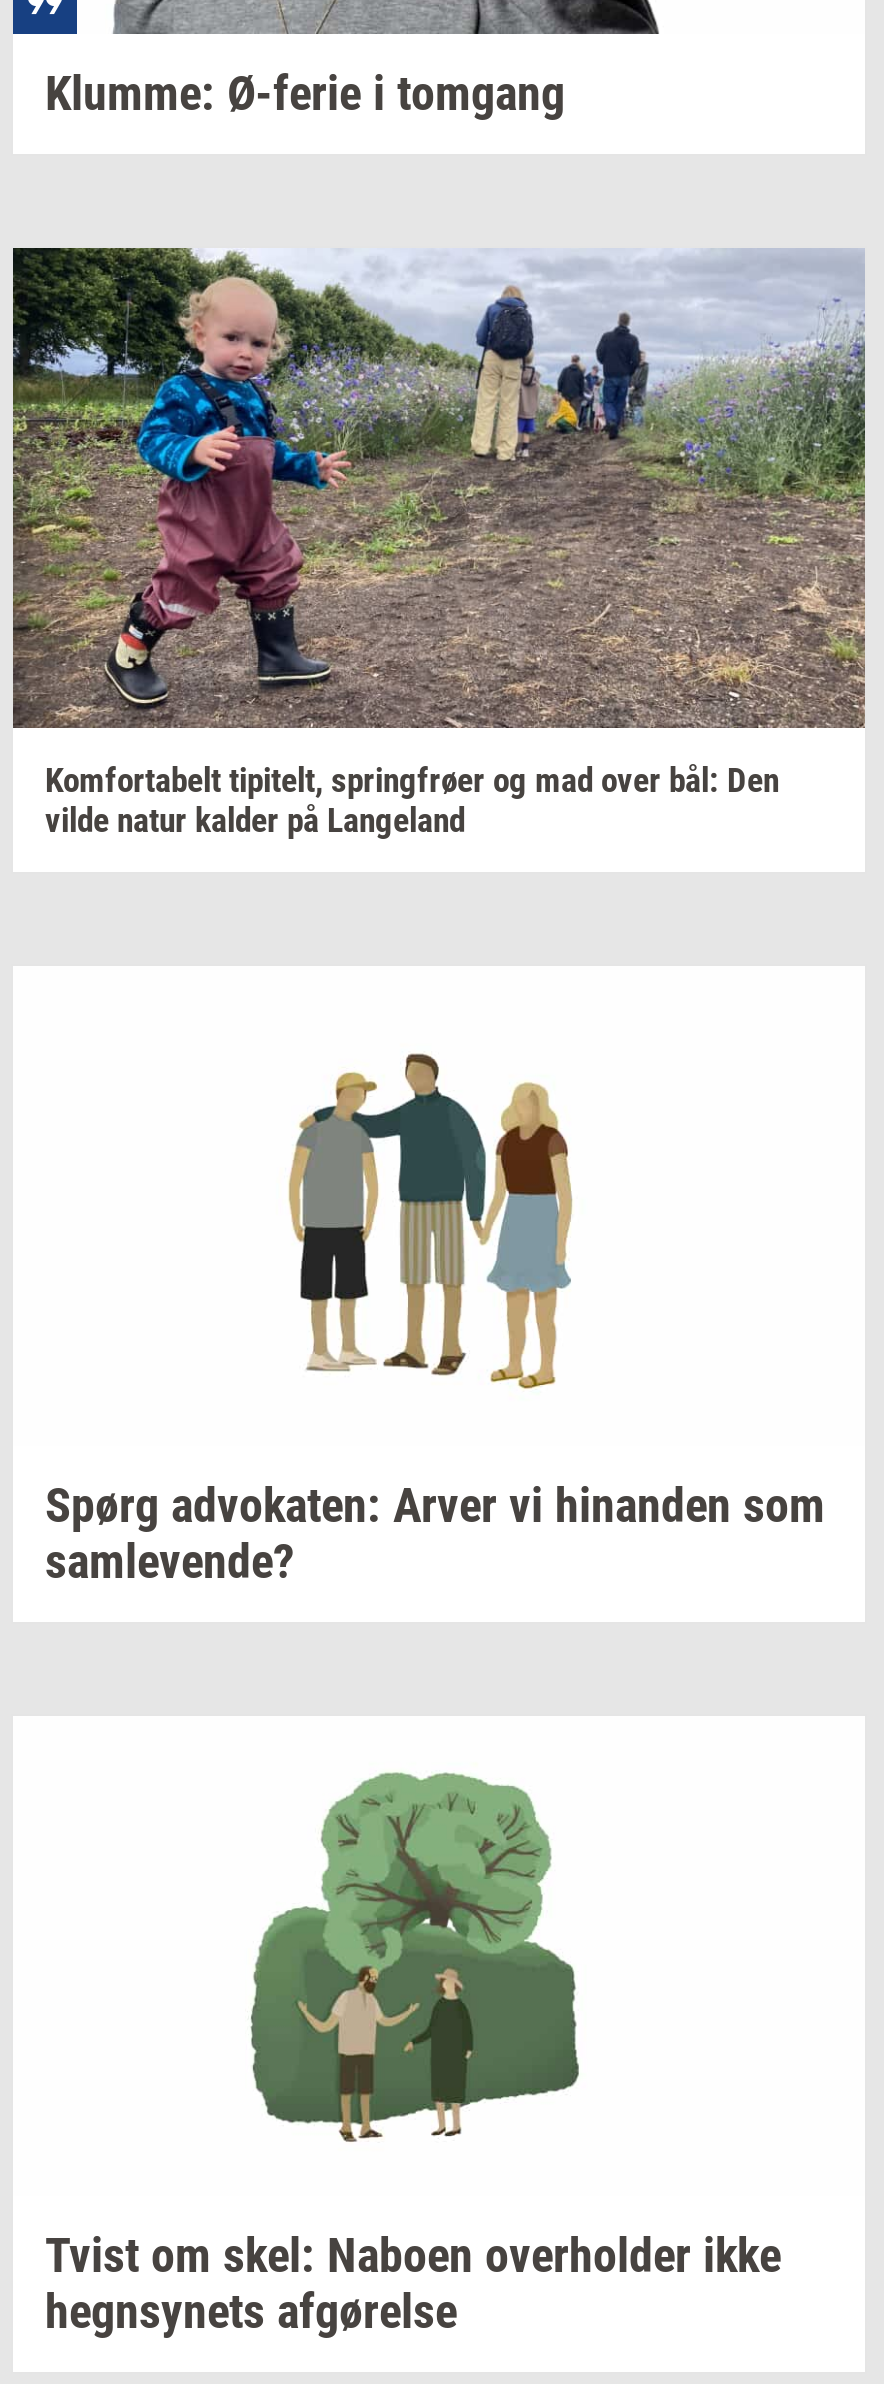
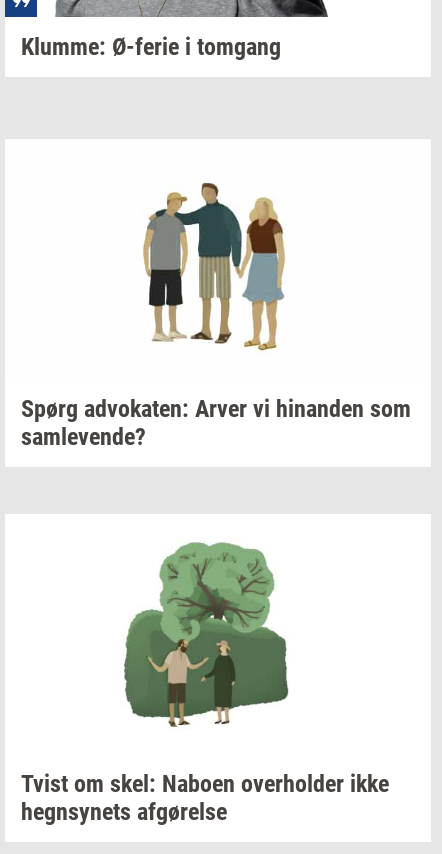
- [image]
- Komfortabelt tipitelt, springfrøer og mad over bål: Den
- vilde natur kalder på Langeland
